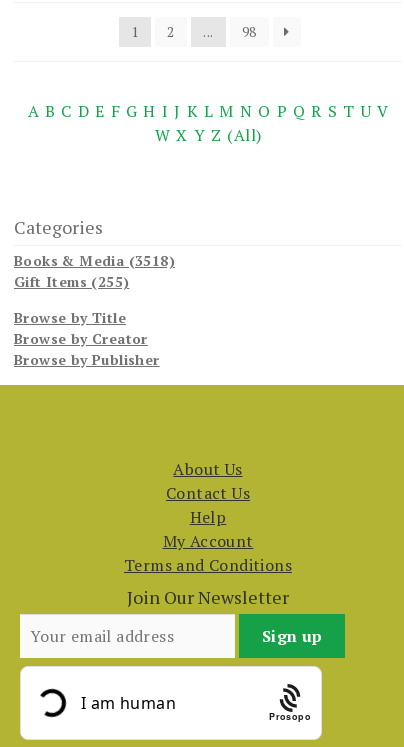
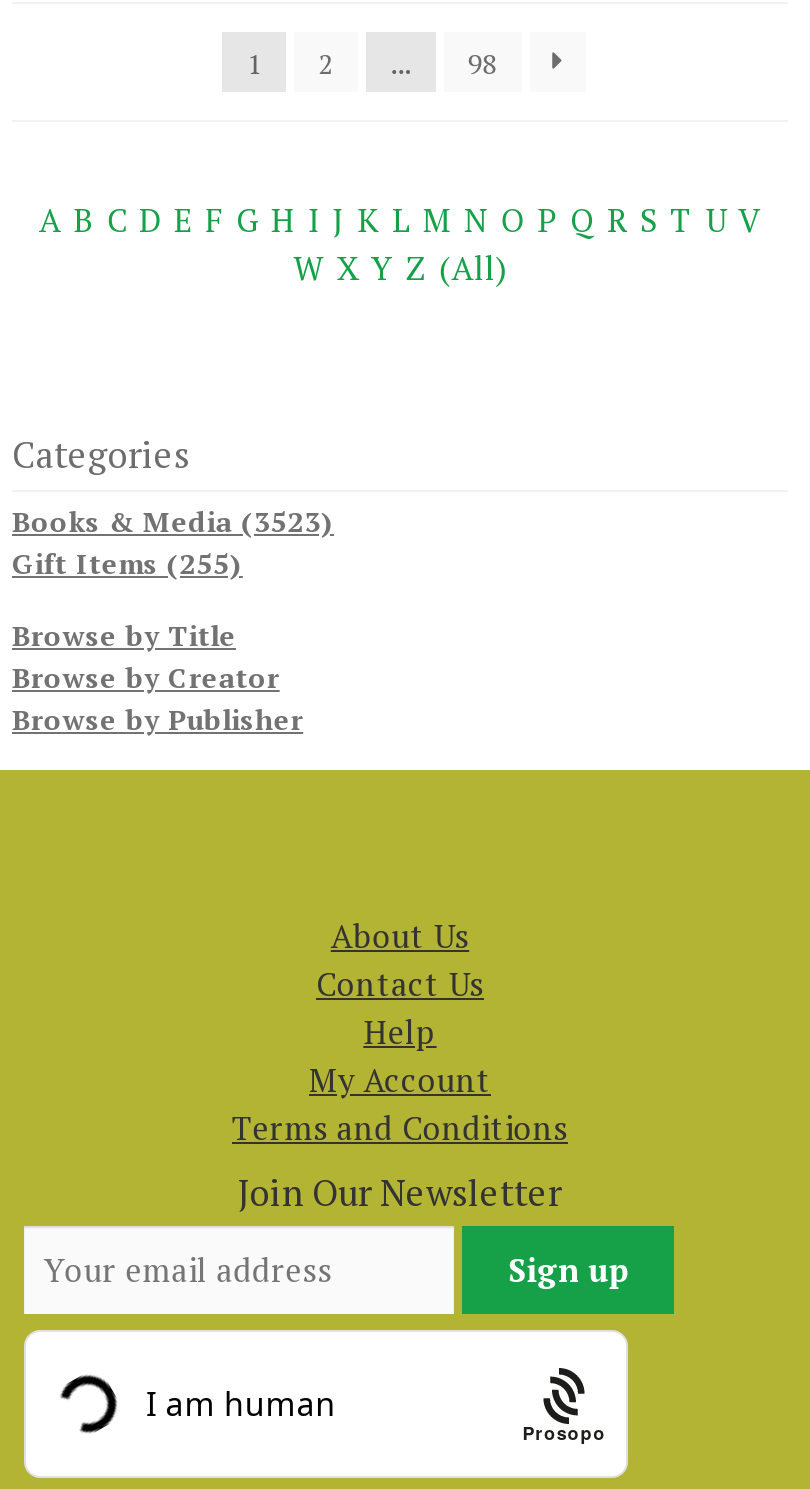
- Books & Media (3518)
+ Books & Media (3523)
